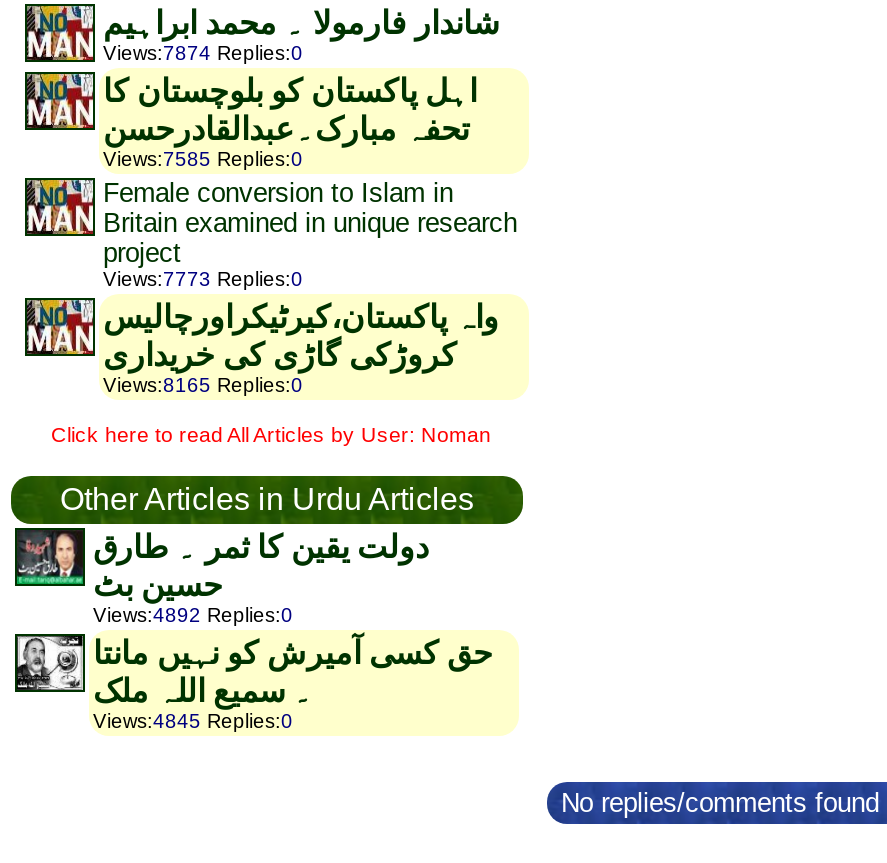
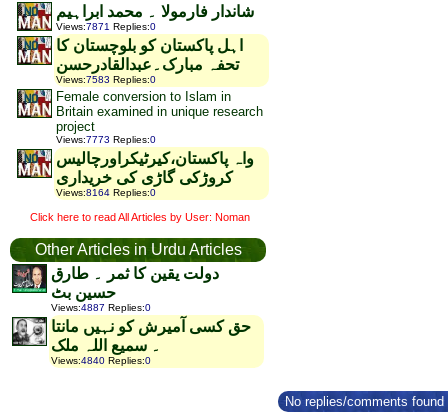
- Views:7874 Replies:0
+ Views:7871 Replies:0

- Views:7585 Replies:0
+ Views:7583 Replies:0

- Views:8165 Replies:0
+ Views:8164 Replies:0

- Views:4892 Replies:0
+ Views:4887 Replies:0

- Views:4845 Replies:0
+ Views:4840 Replies:0
